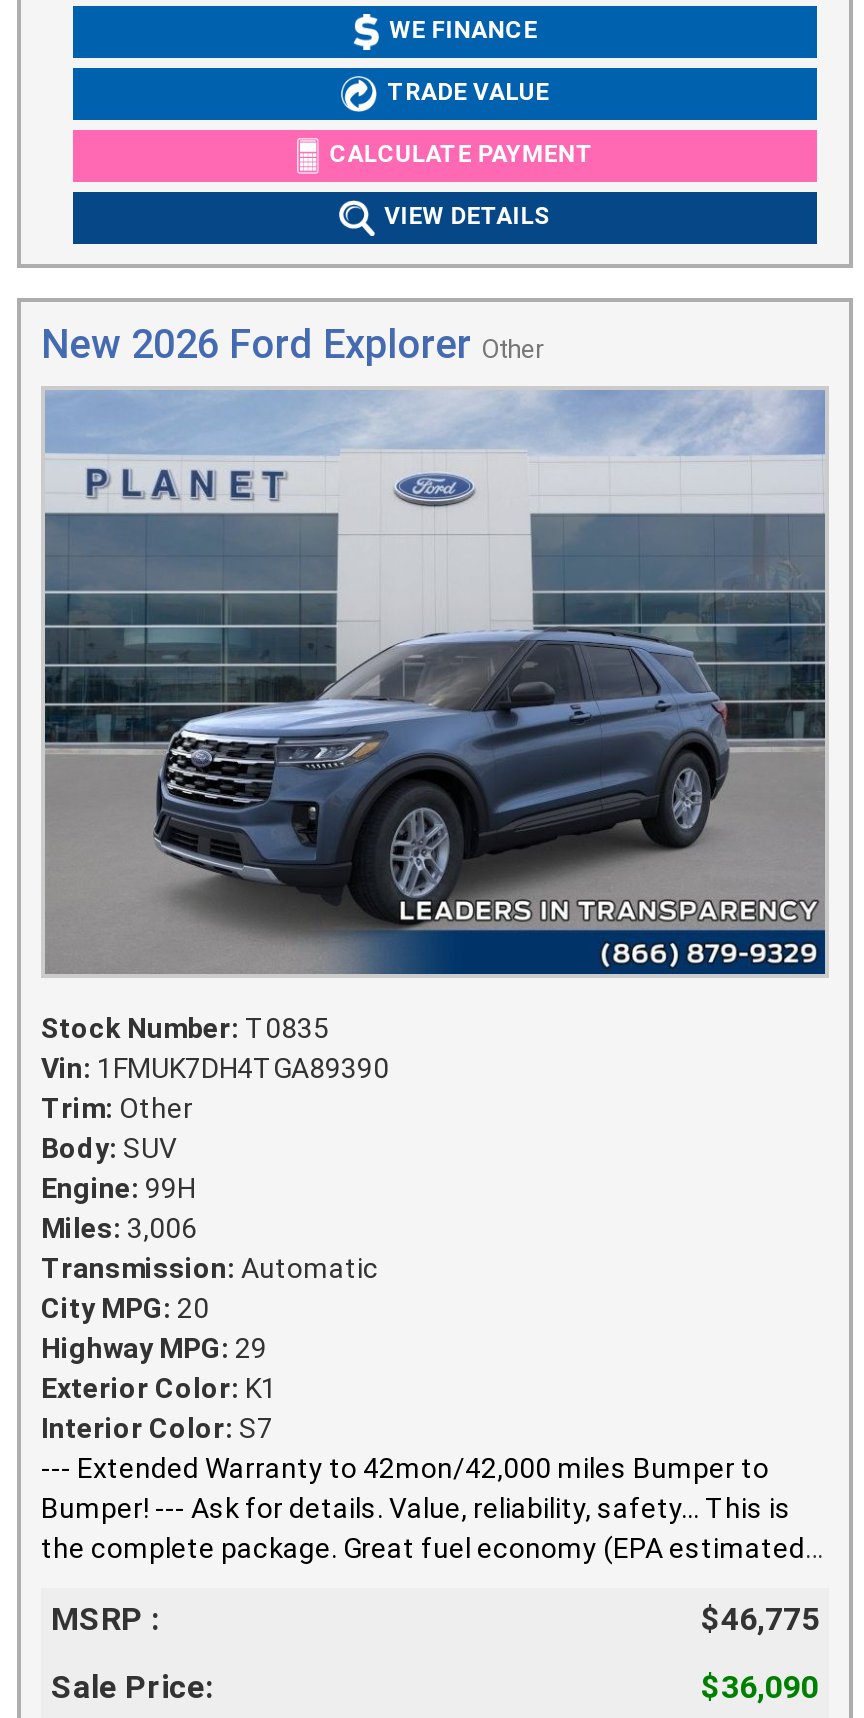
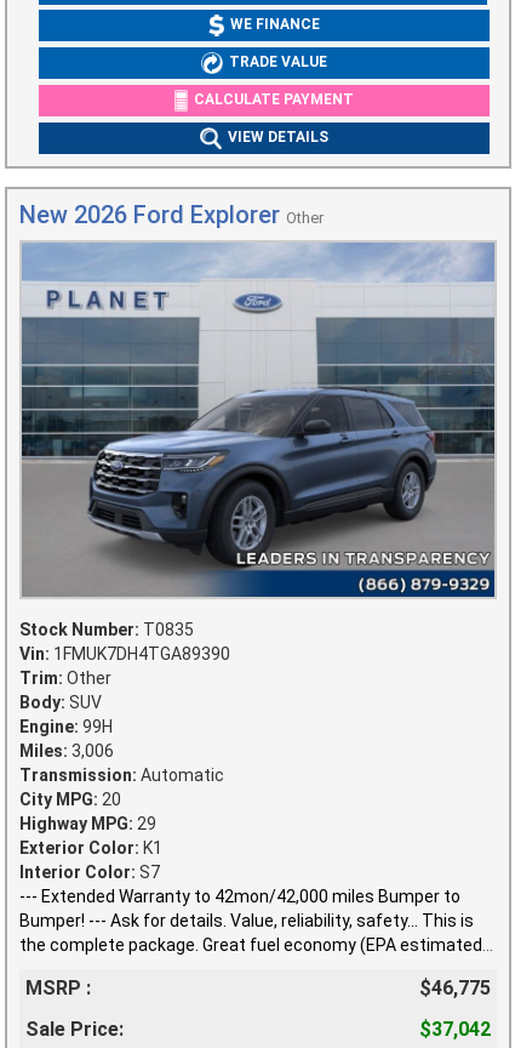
- $36,090
+ $37,042
